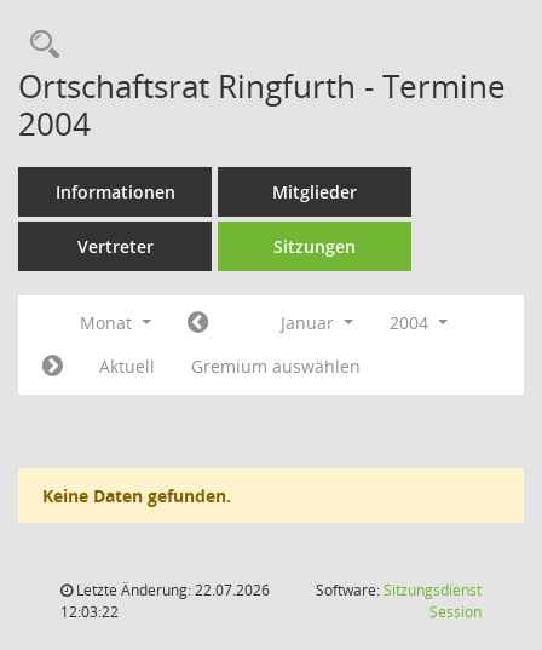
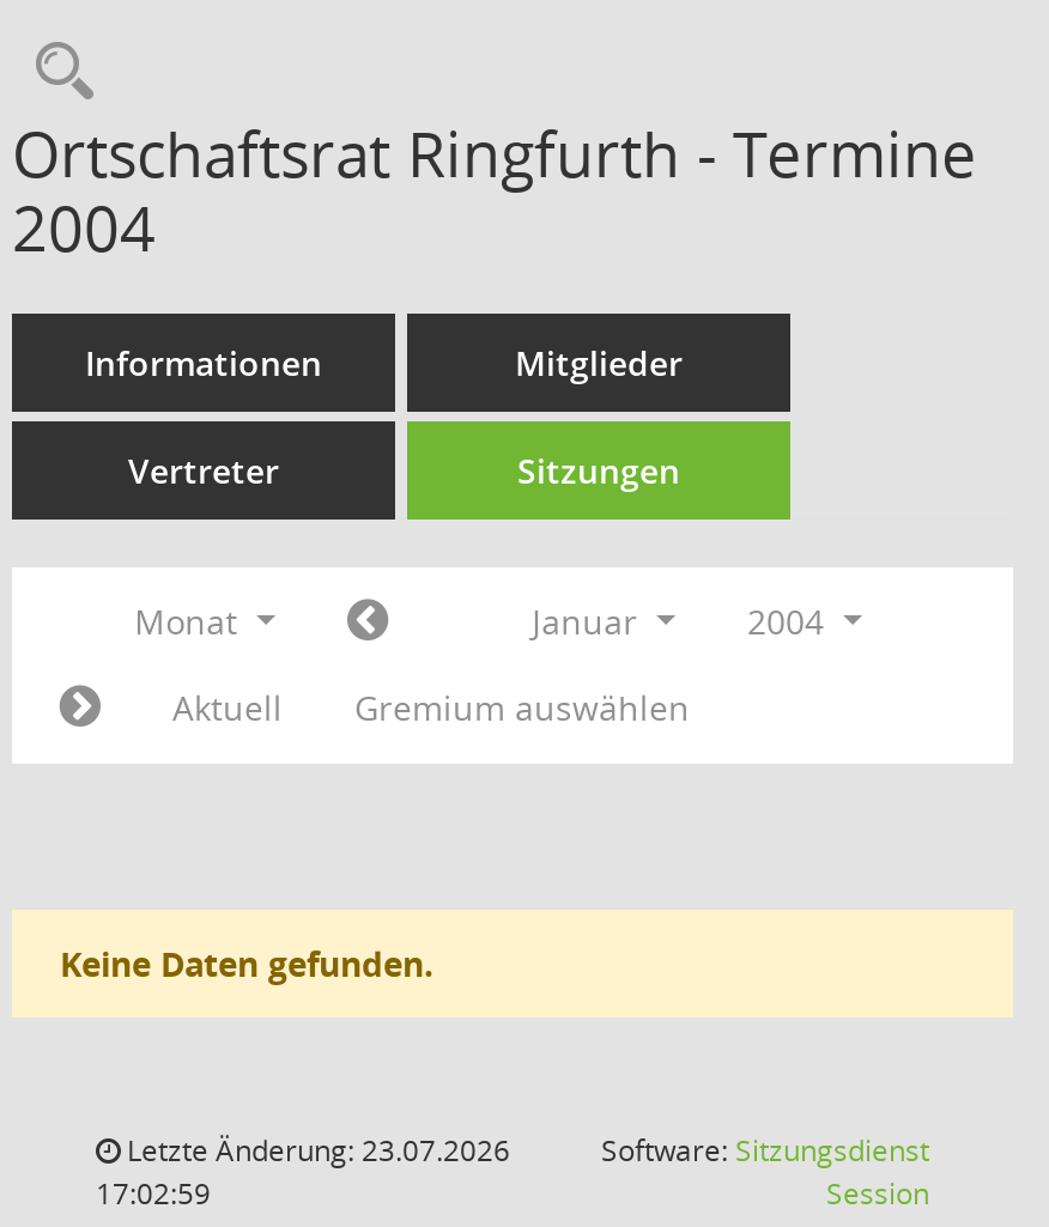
- Letzte Änderung: 22.07.2026
+ Letzte Änderung: 23.07.2026

- 12:03:22
+ 17:02:59
